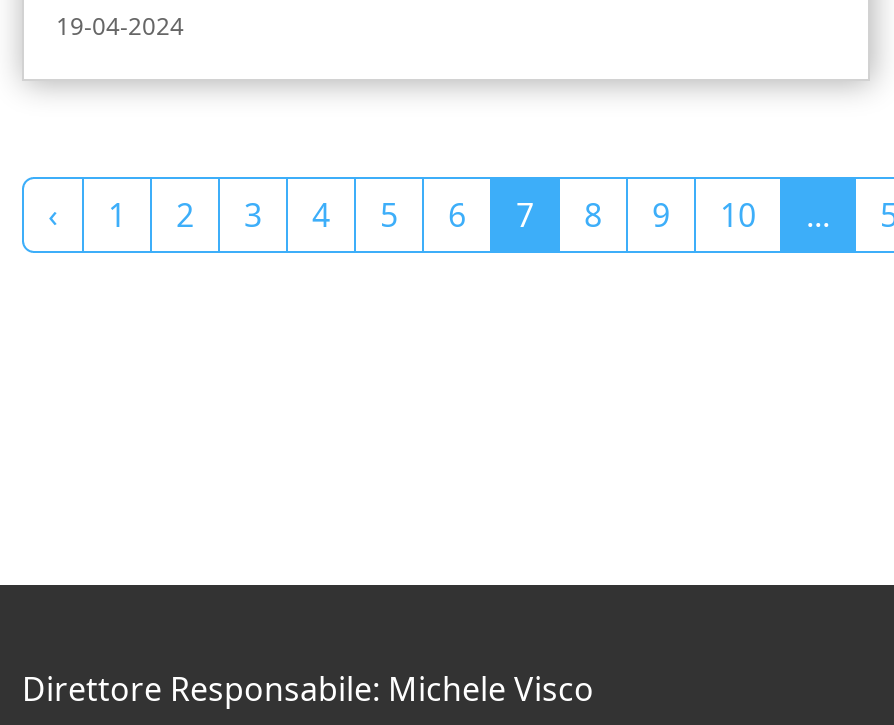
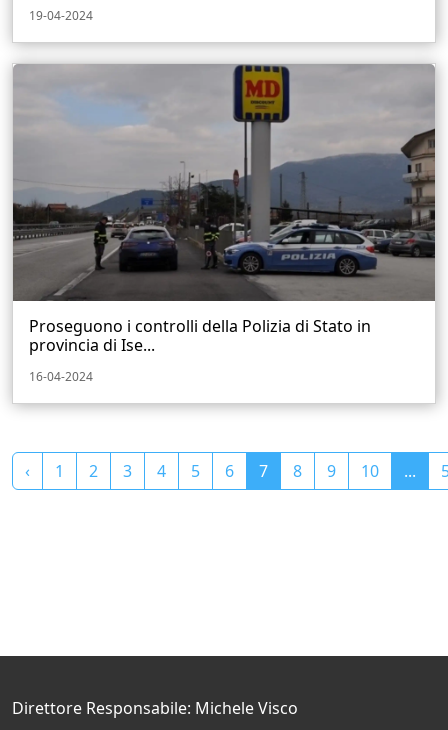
+ [image]
+ Proseguono i controlli della Polizia di Stato in
+ provincia di Ise...
+ 16-04-2024
